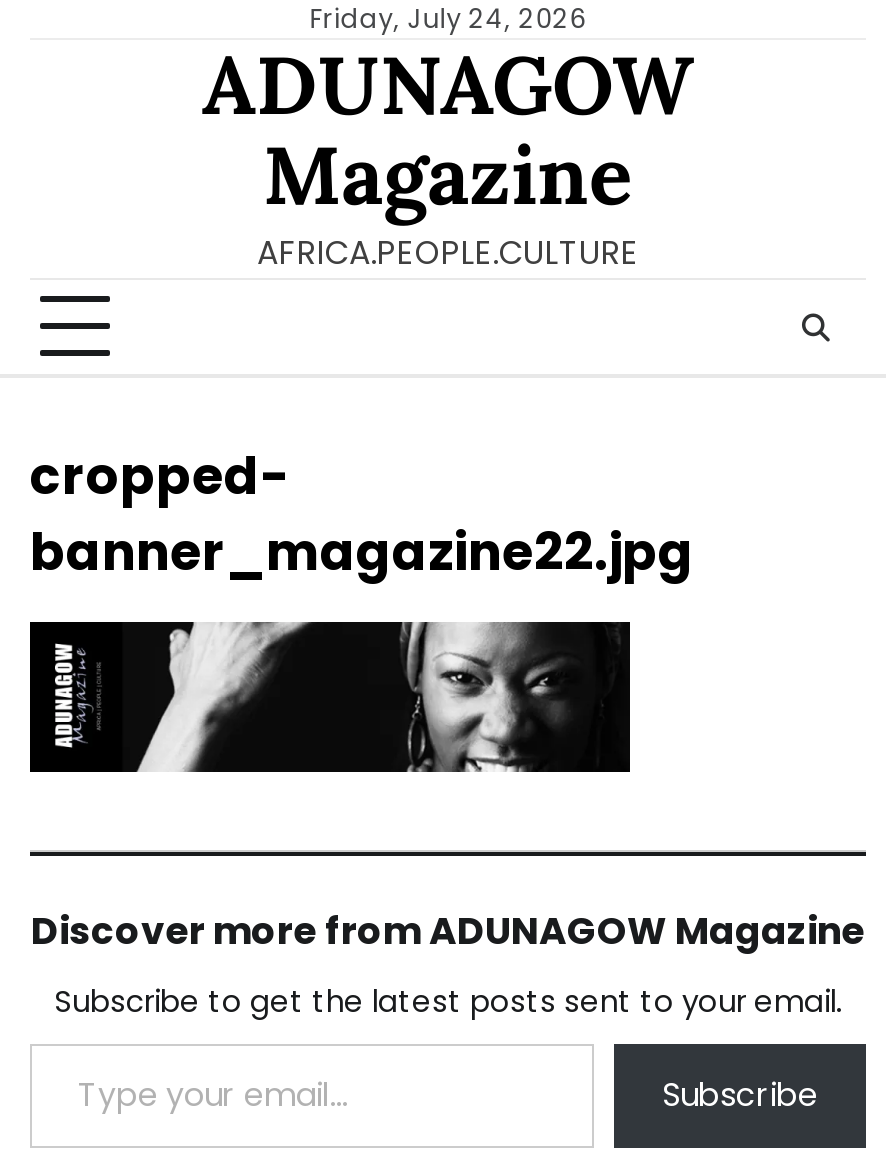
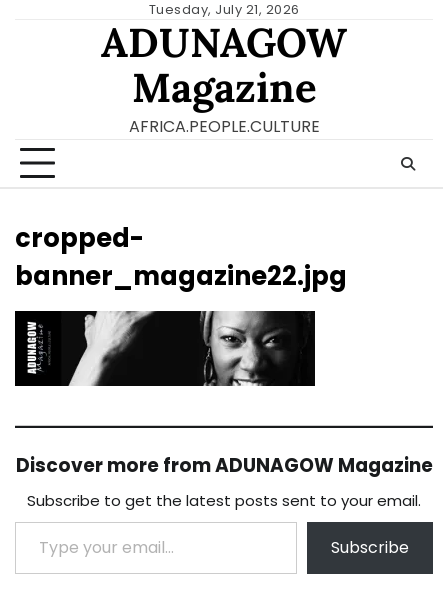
- Friday, July 24, 2026
+ Tuesday, July 21, 2026
